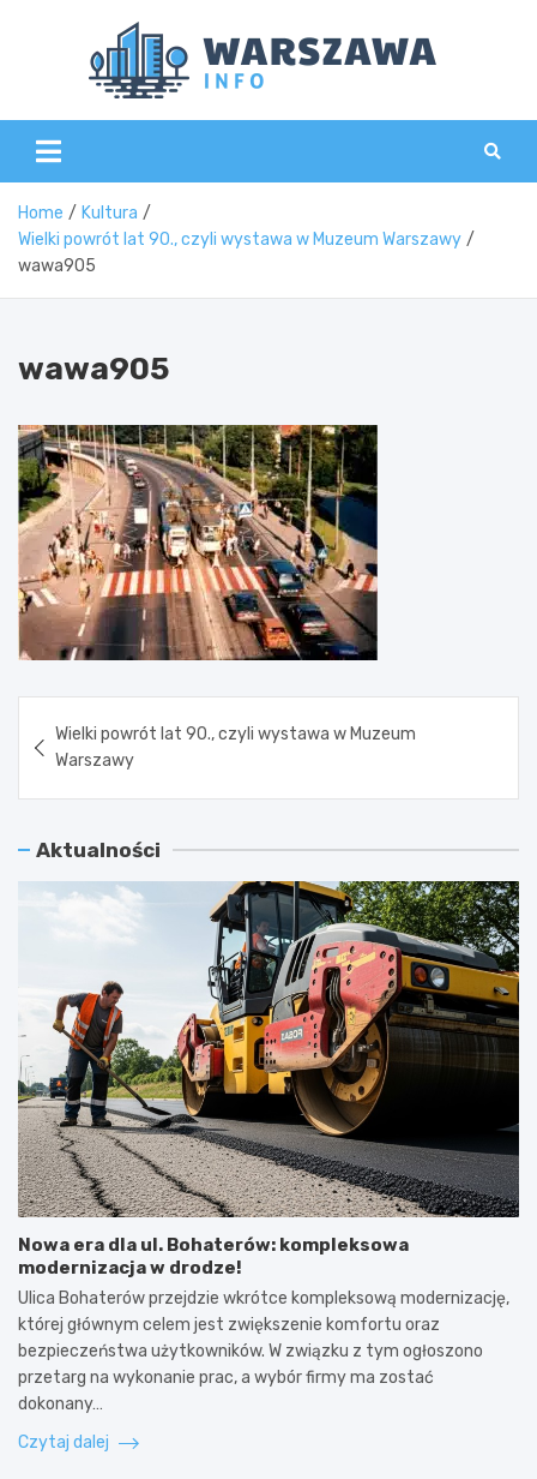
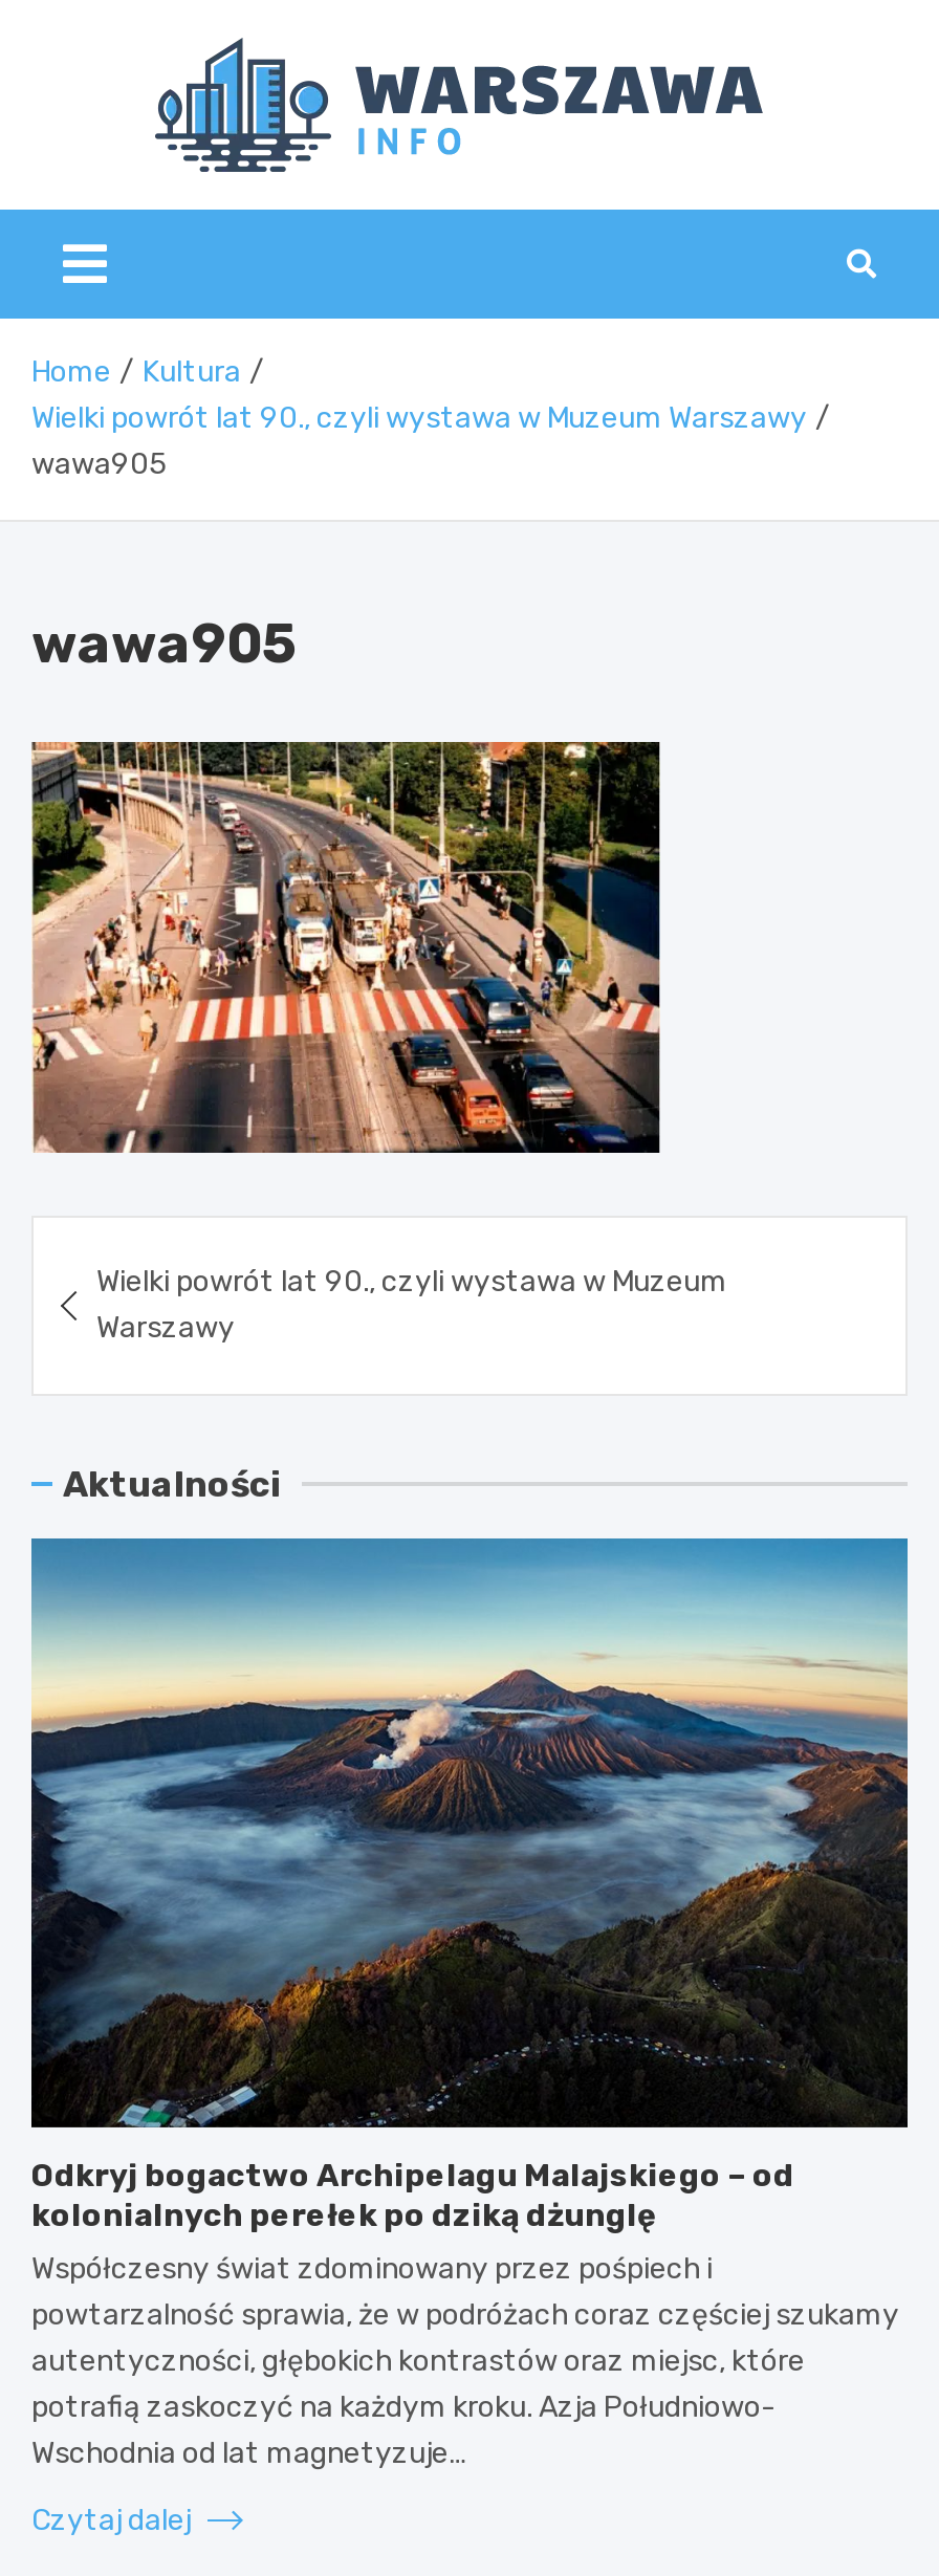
- [image]
- Nowa era dla ul. Bohaterów: kompleksowa
- modernizacja w drodze!
- Ulica Bohaterów przejdzie wkrótce kompleksową modernizację,
- której głównym celem jest zwiększenie komfortu oraz
- bezpieczeństwa użytkowników. W związku z tym ogłoszono
- przetarg na wykonanie prac, a wybór firmy ma zostać
- dokonany…
+ [image]
+ Odkryj bogactwo Archipelagu Malajskiego – od
+ kolonialnych perełek po dziką dżunglę
+ Współczesny świat zdominowany przez pośpiech i
+ powtarzalność sprawia, że w podróżach coraz częściej szukamy
+ autentyczności, głębokich kontrastów oraz miejsc, które
+ potrafią zaskoczyć na każdym kroku. Azja Południowo-
+ Wschodnia od lat magnetyzuje…
